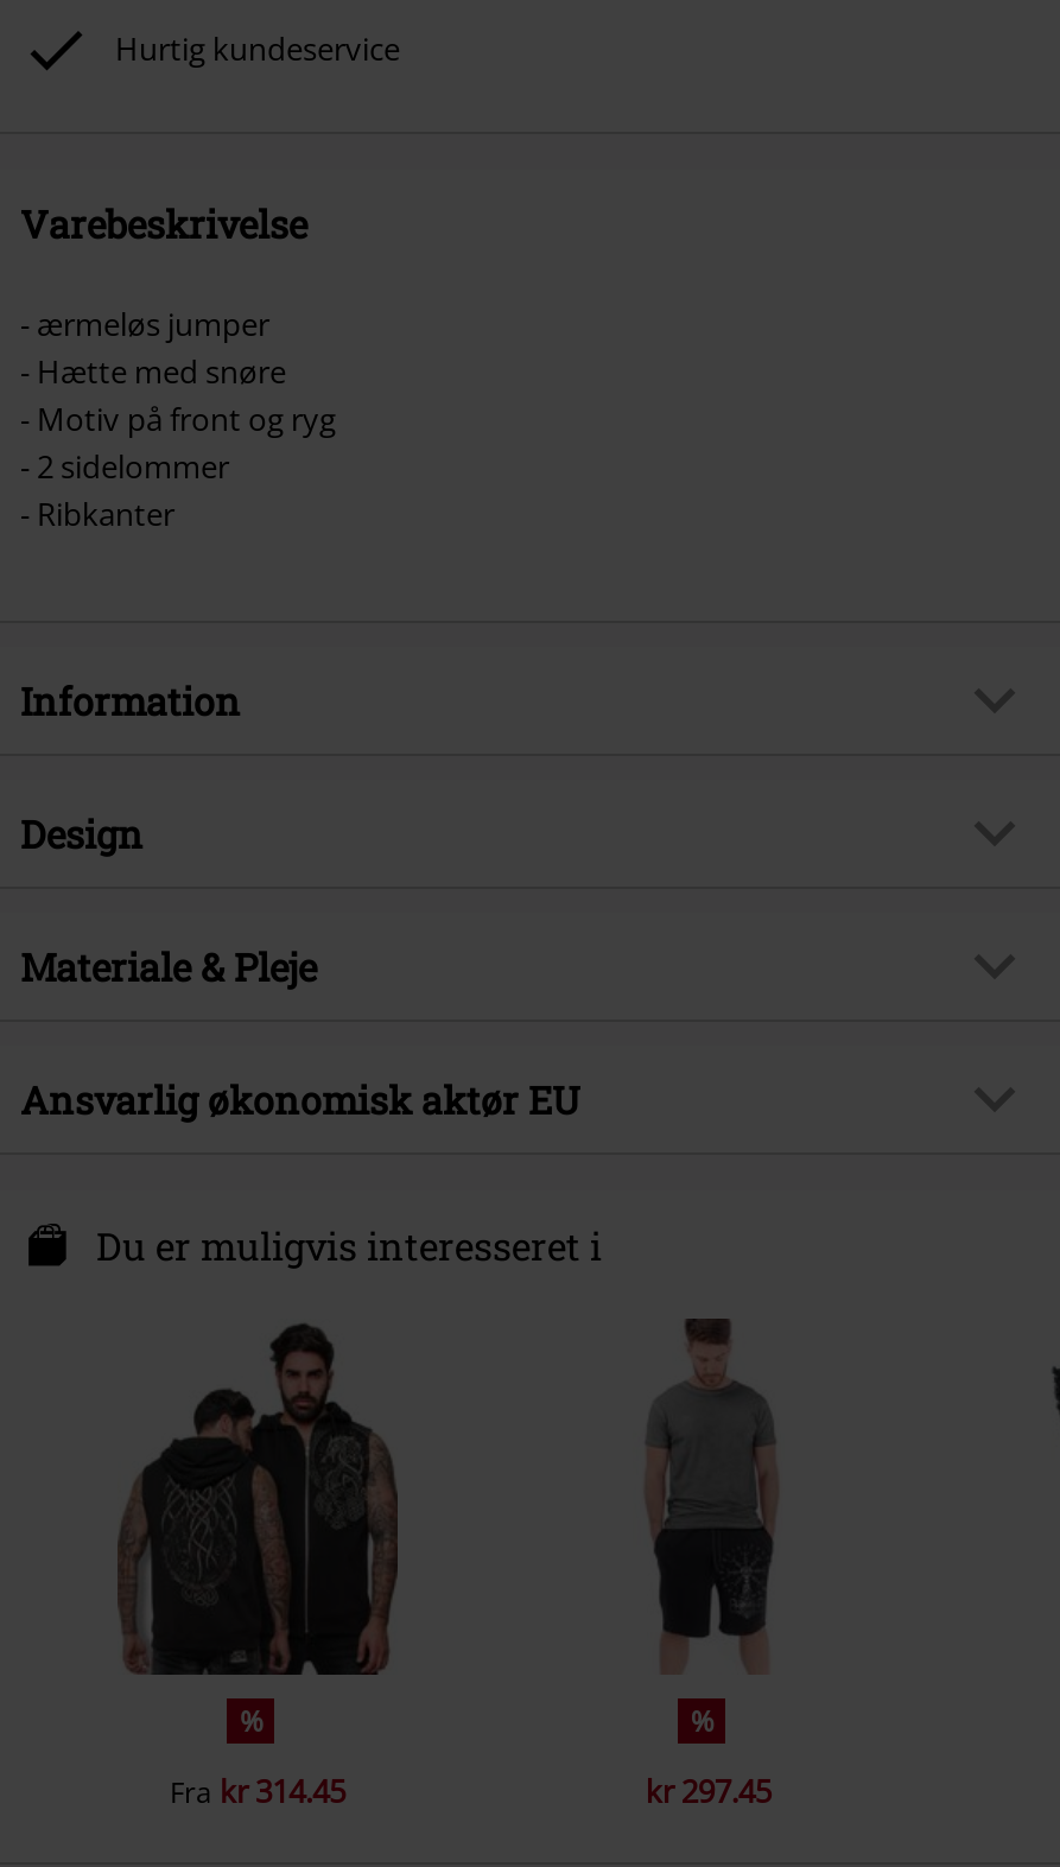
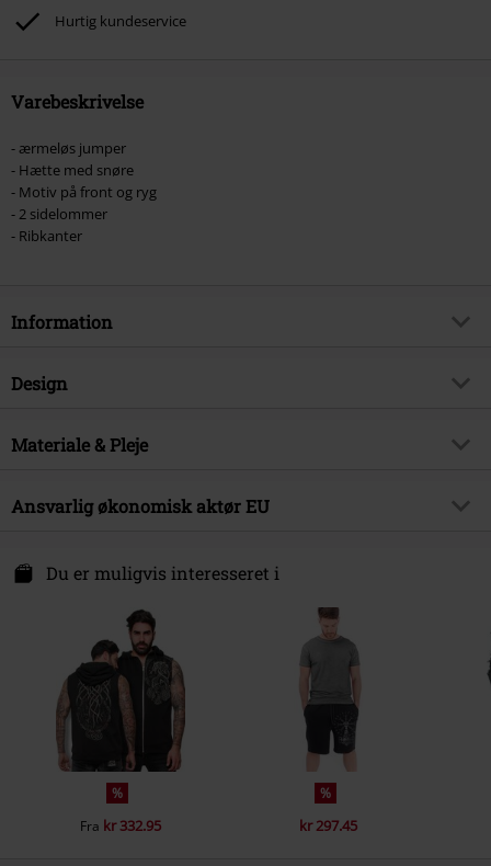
- Fra kr 314.45
+ Fra kr 332.95
